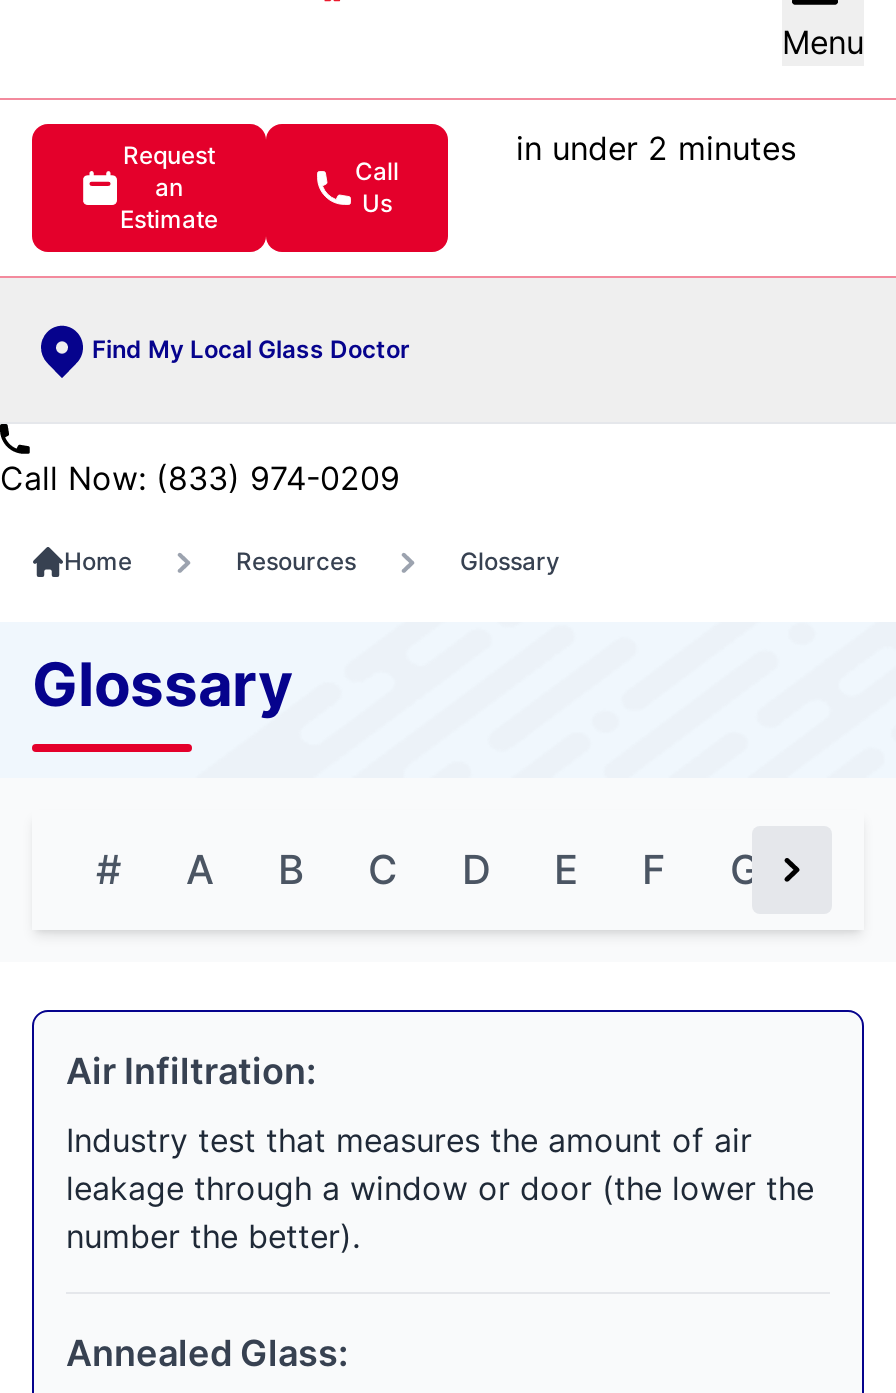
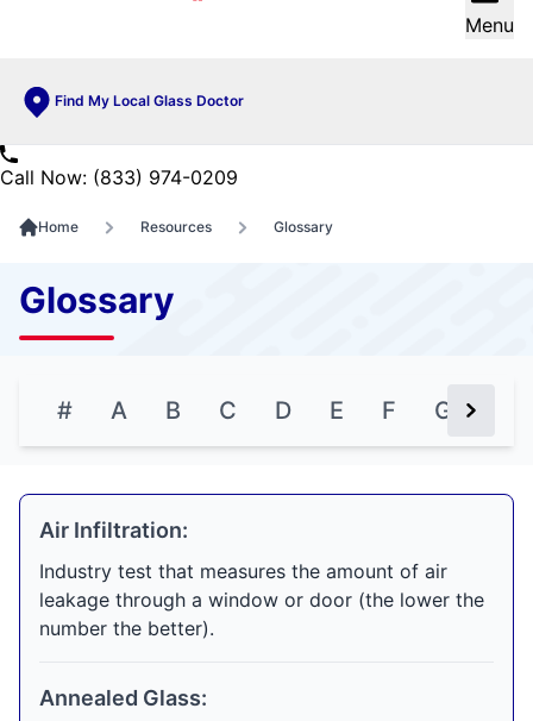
- [image]
- Request
- an
- Estimate

- in under 2 minutes

- Call
- Us
